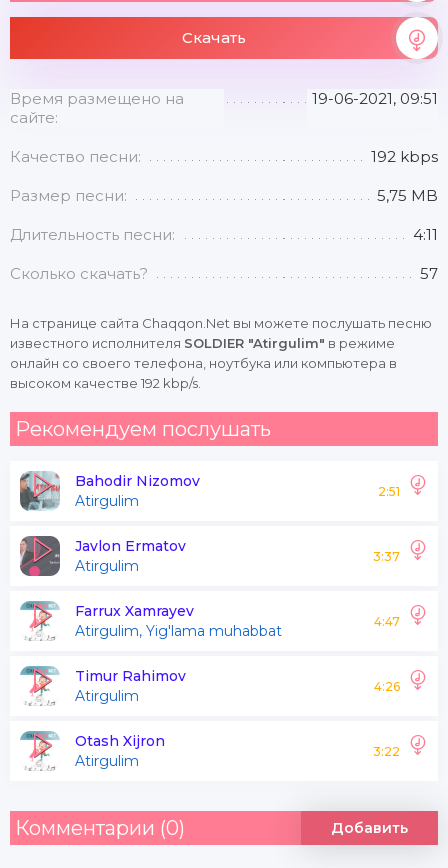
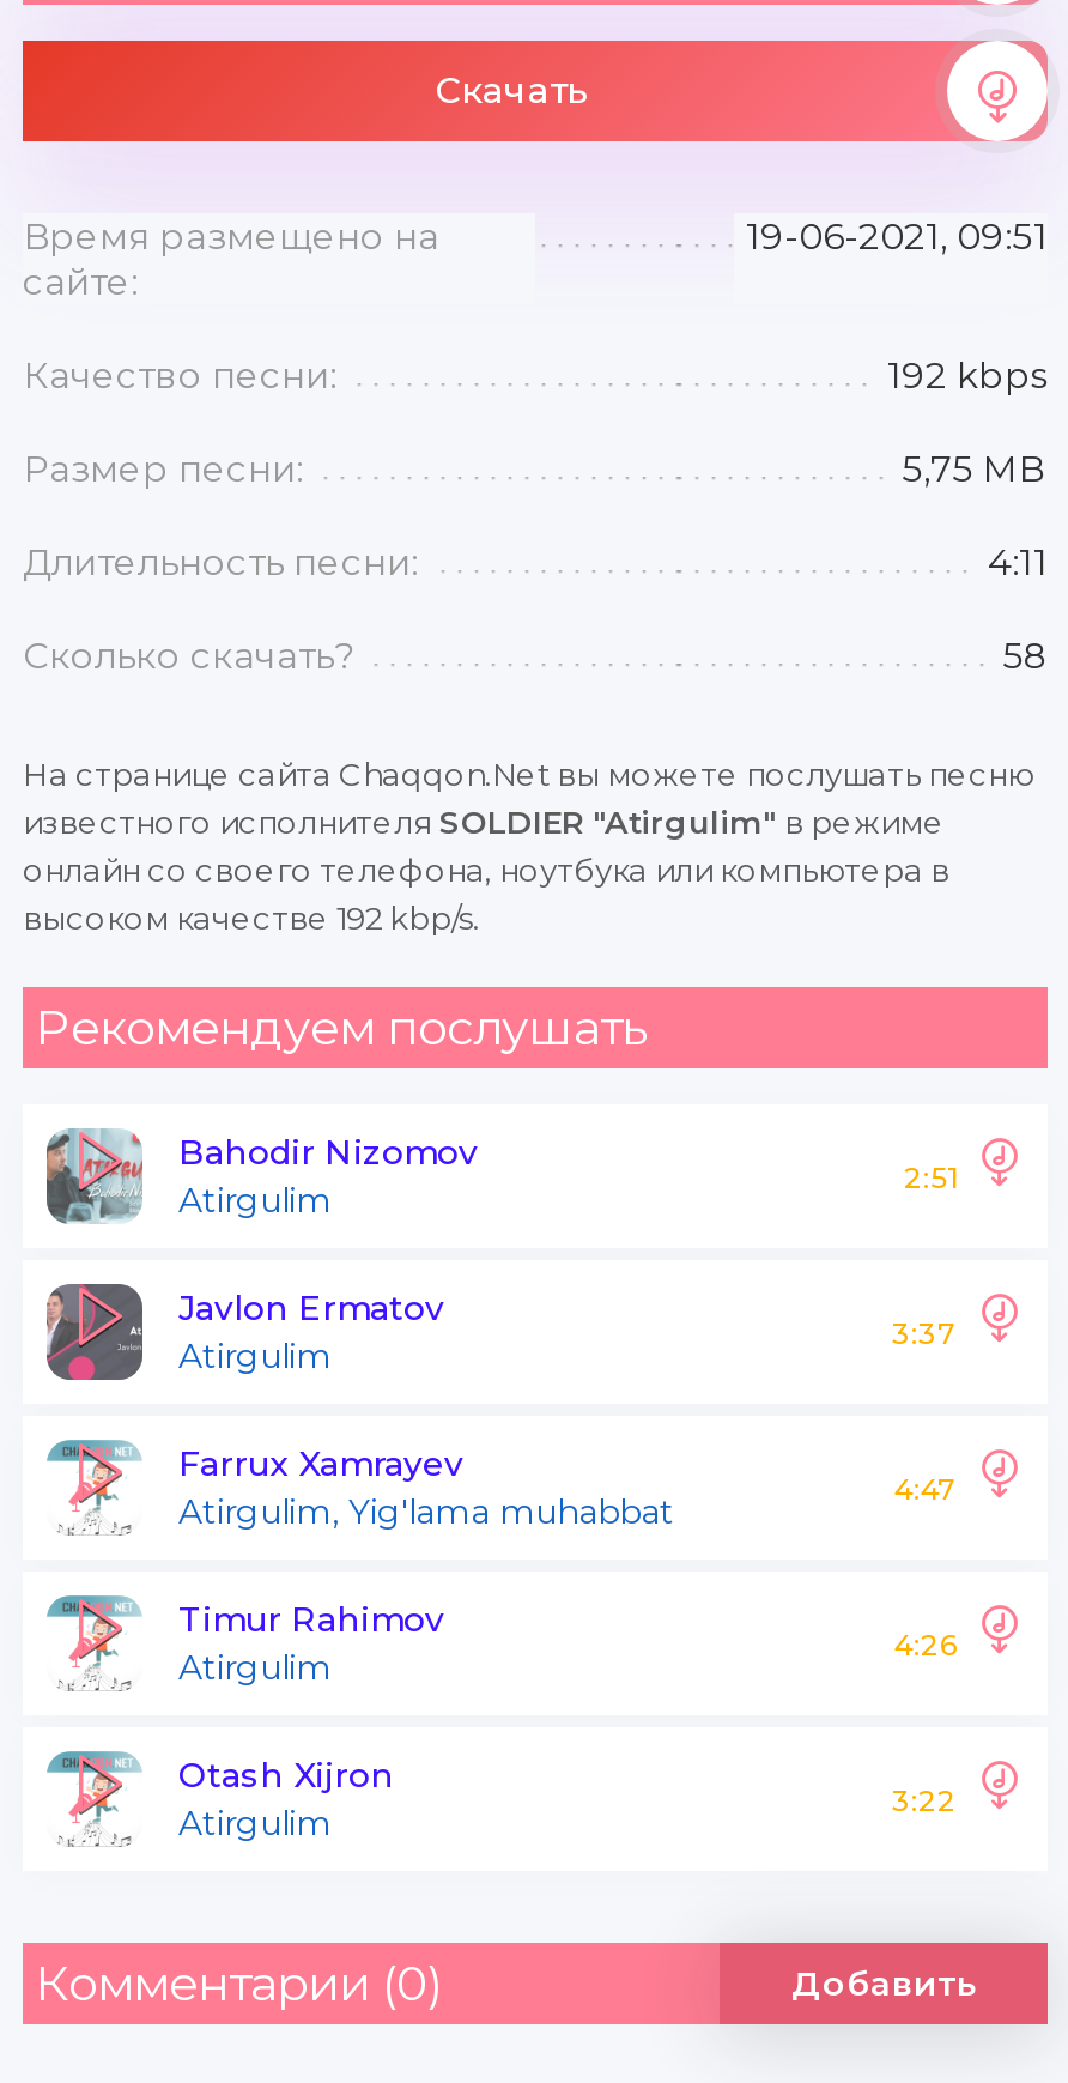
- 57
+ 58
